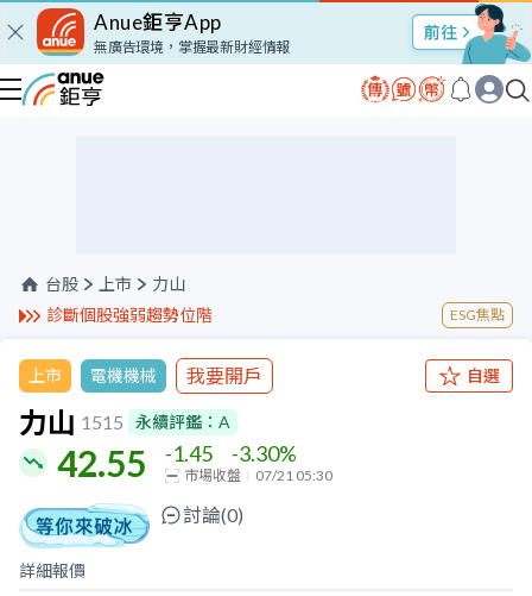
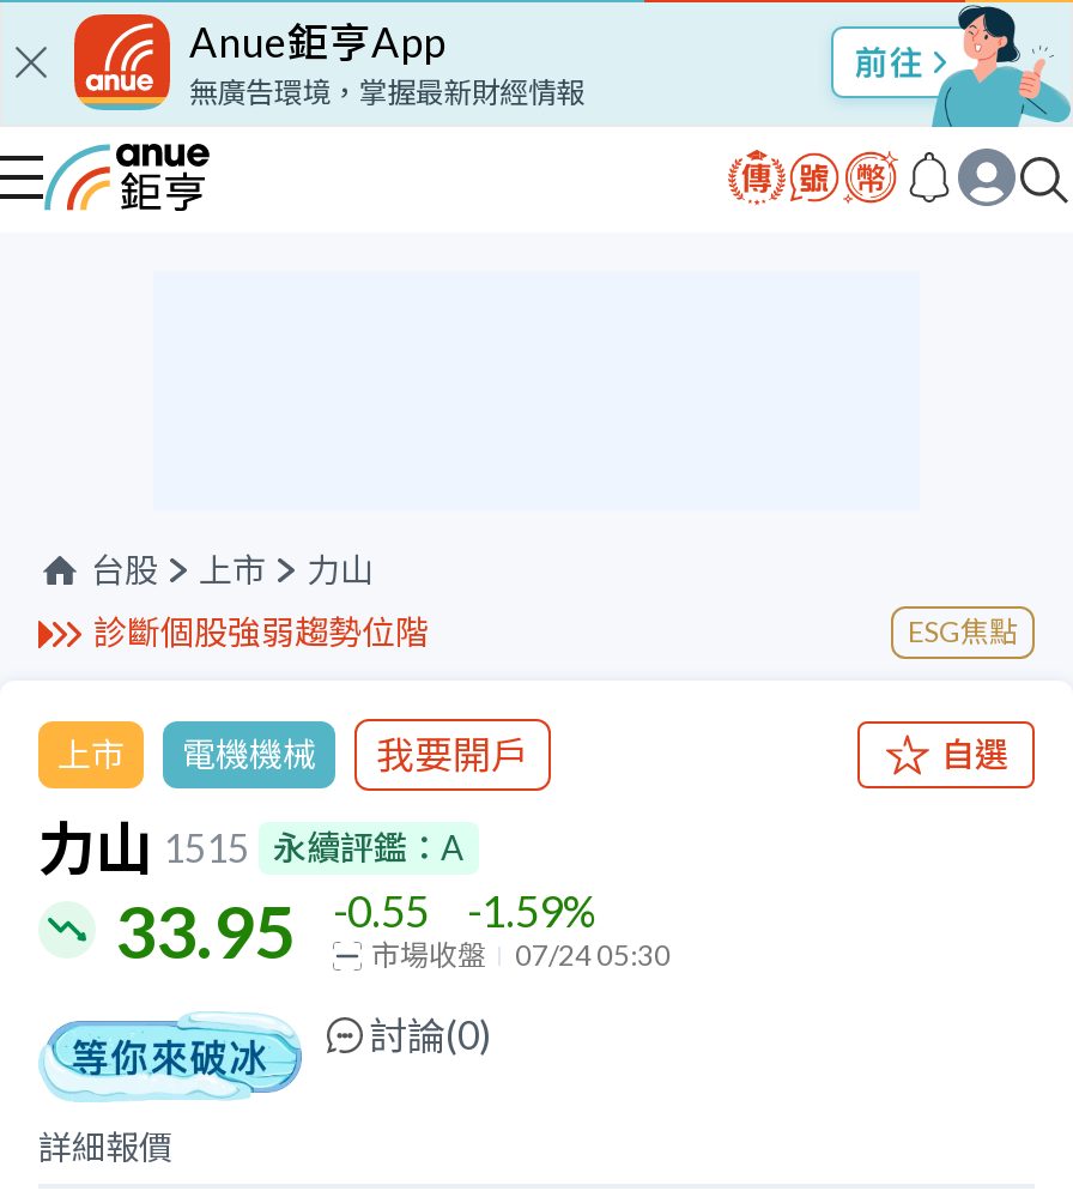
- 42.55
+ 33.95

- -1.45
+ -0.55

- -3.30%
+ -1.59%

- 市場收盤 07/21 05:30
+ 市場收盤 07/24 05:30
